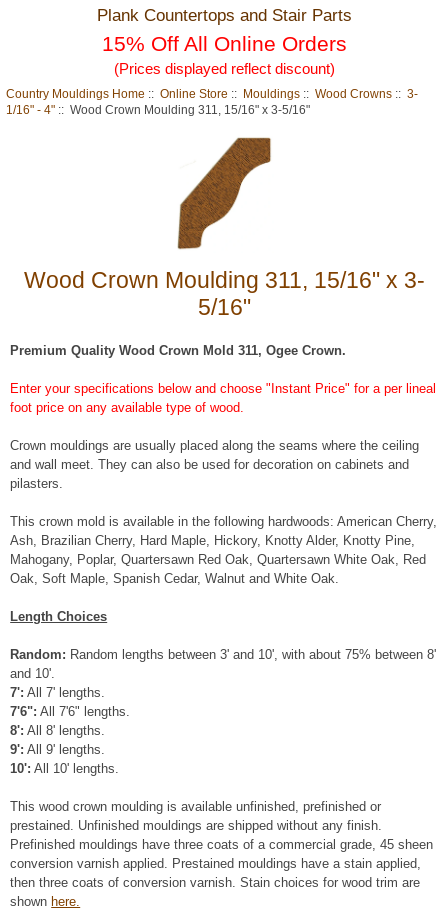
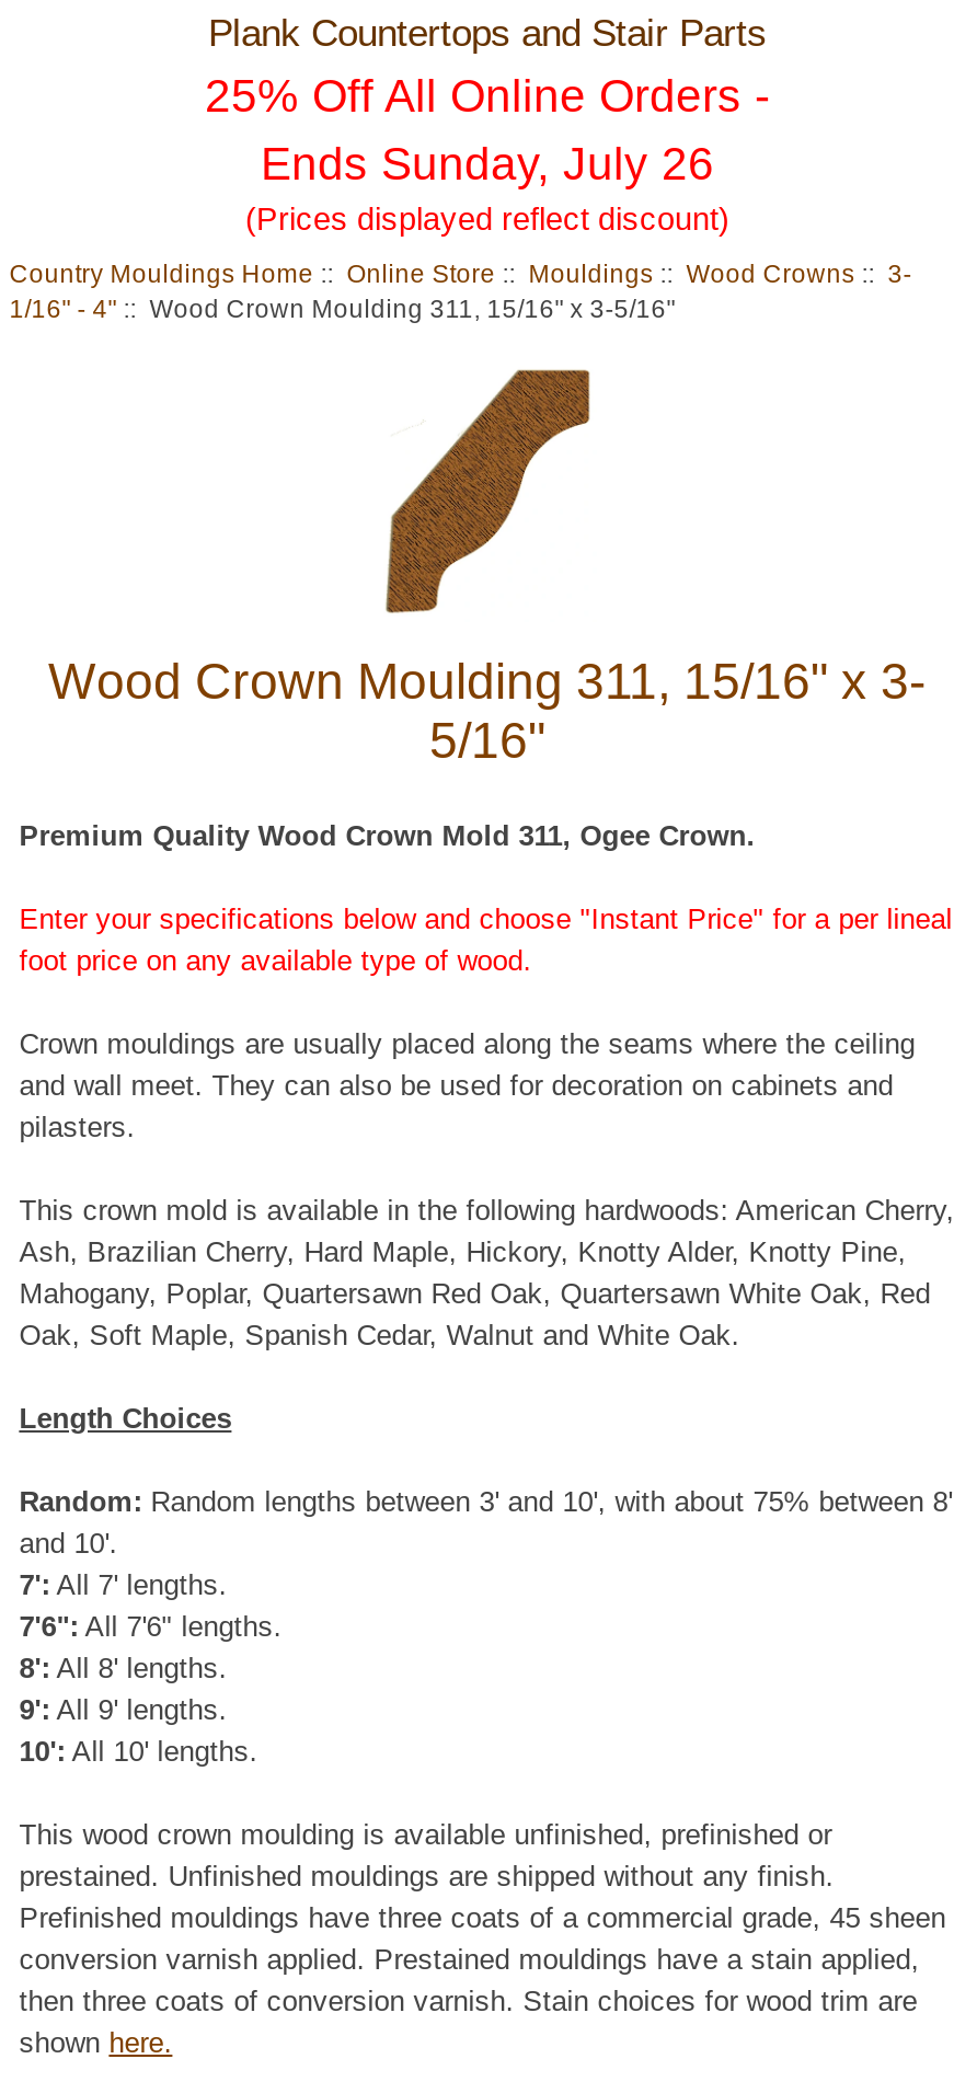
- 15% Off All Online Orders
+ 25% Off All Online Orders -
+ Ends Sunday, July 26
